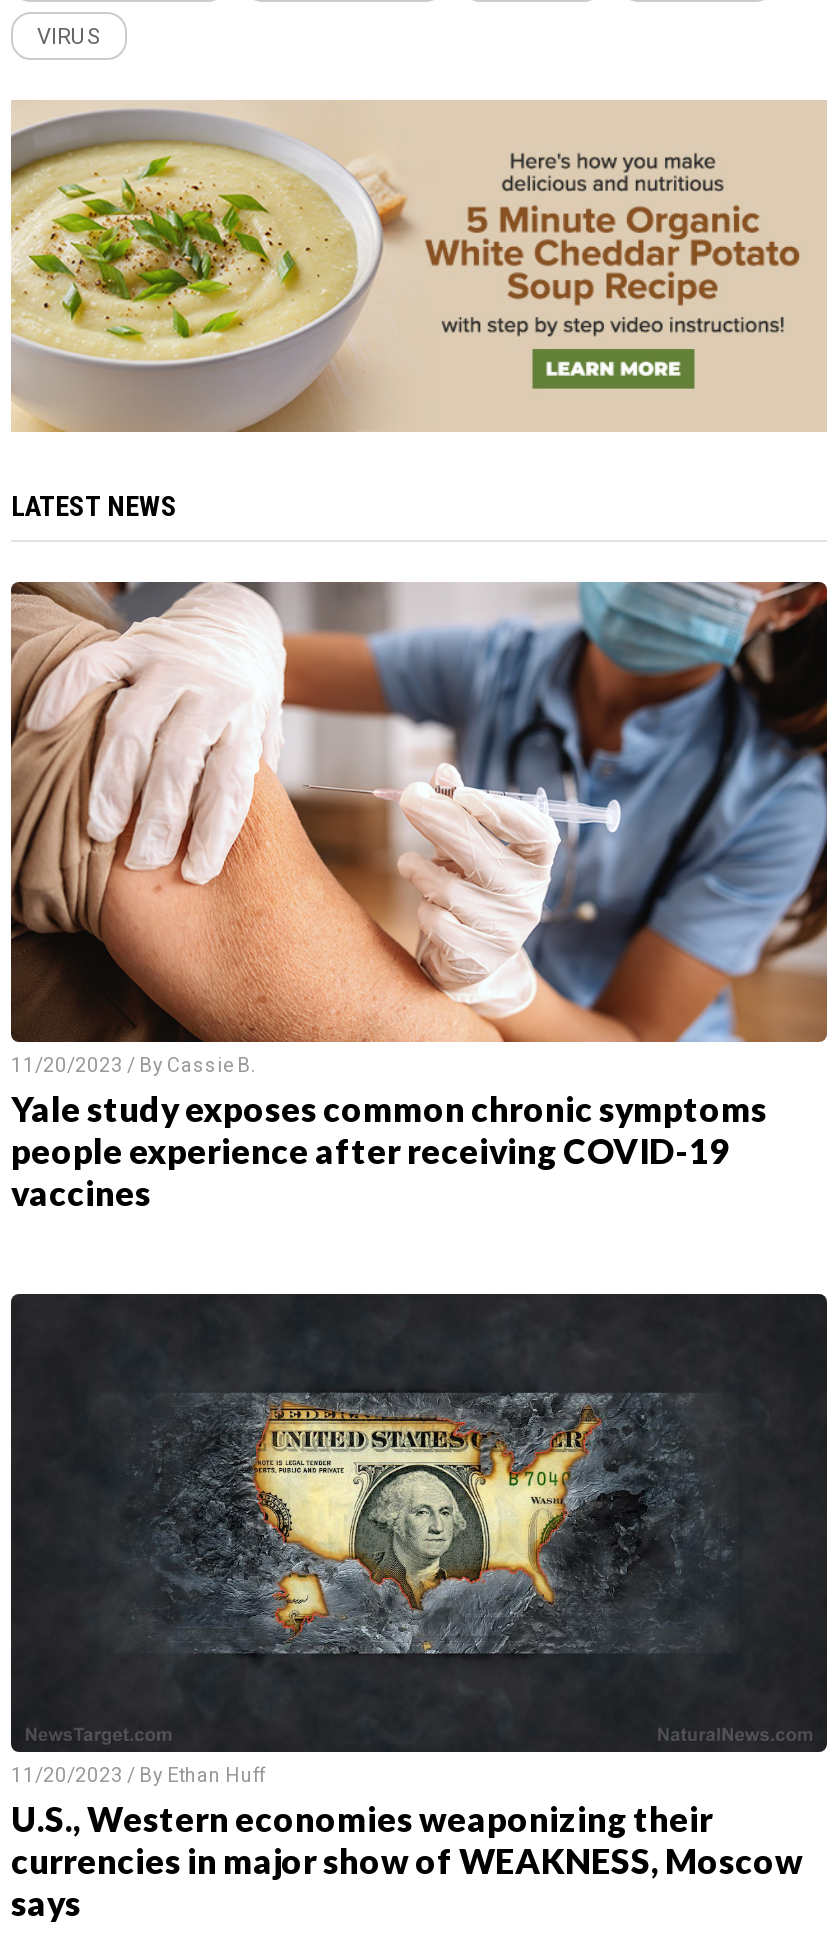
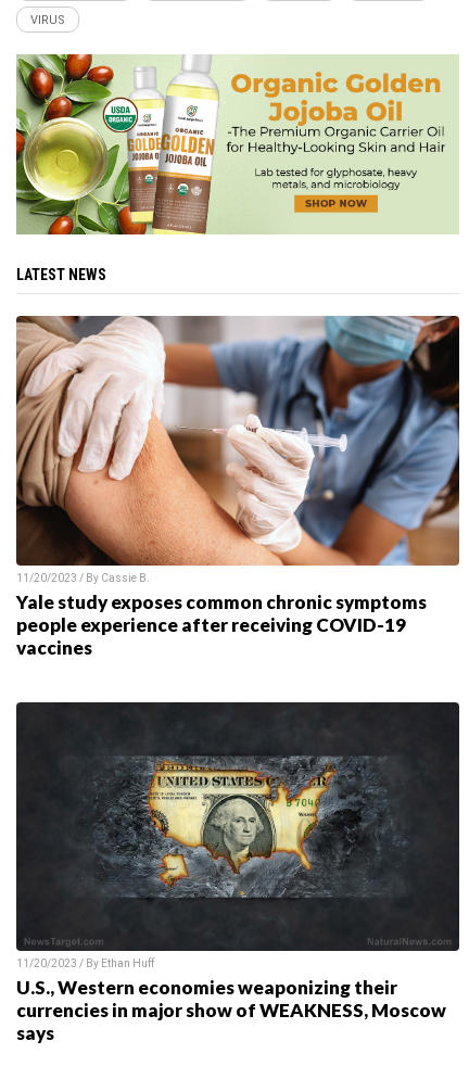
- [image]
+ [image]
